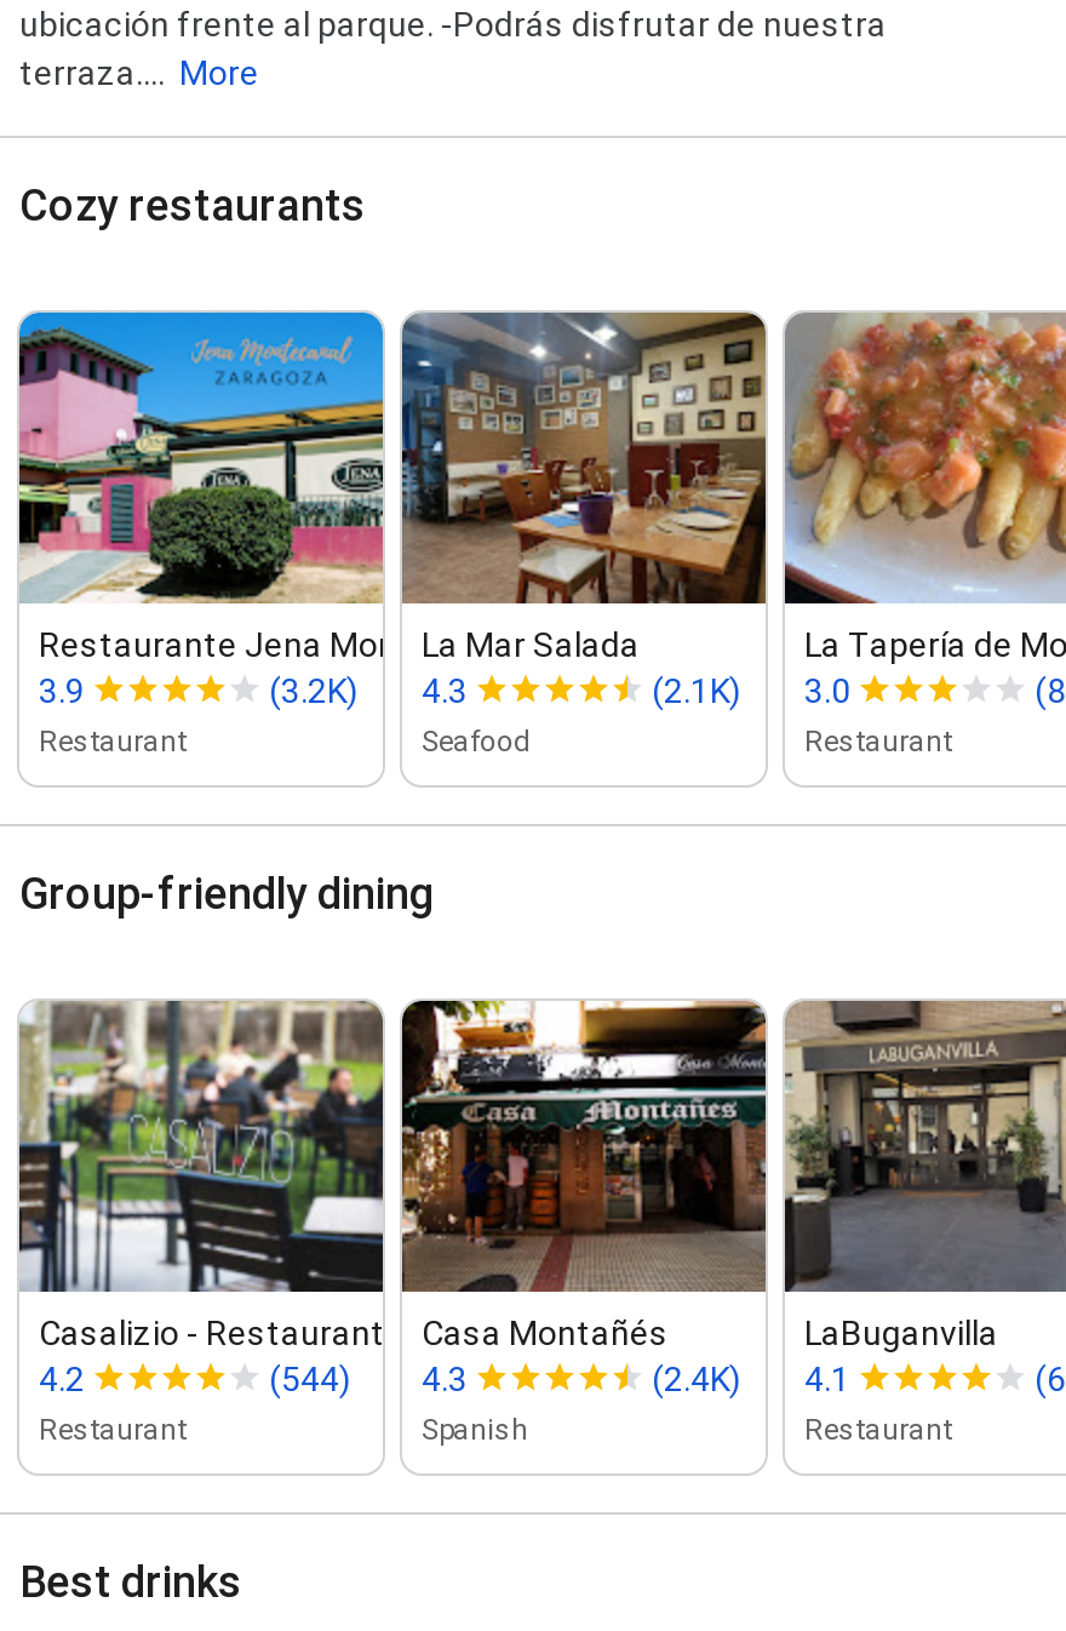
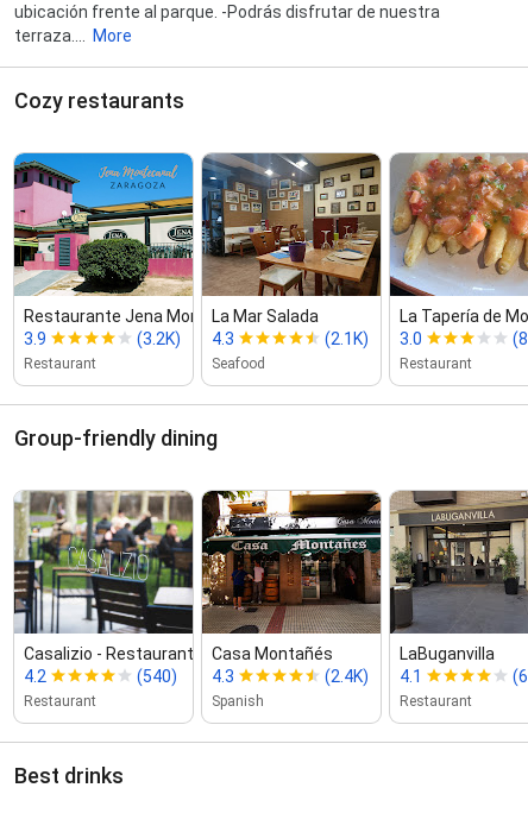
- (544) 4.3
+ (540) 4.3
